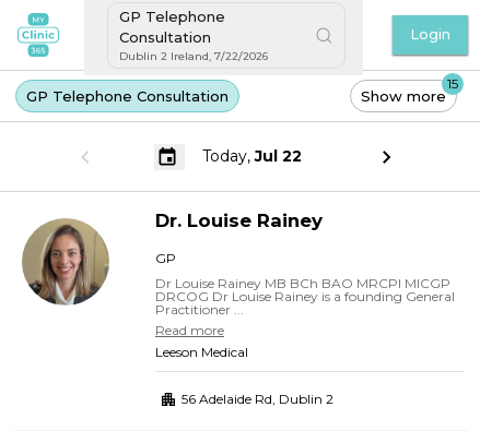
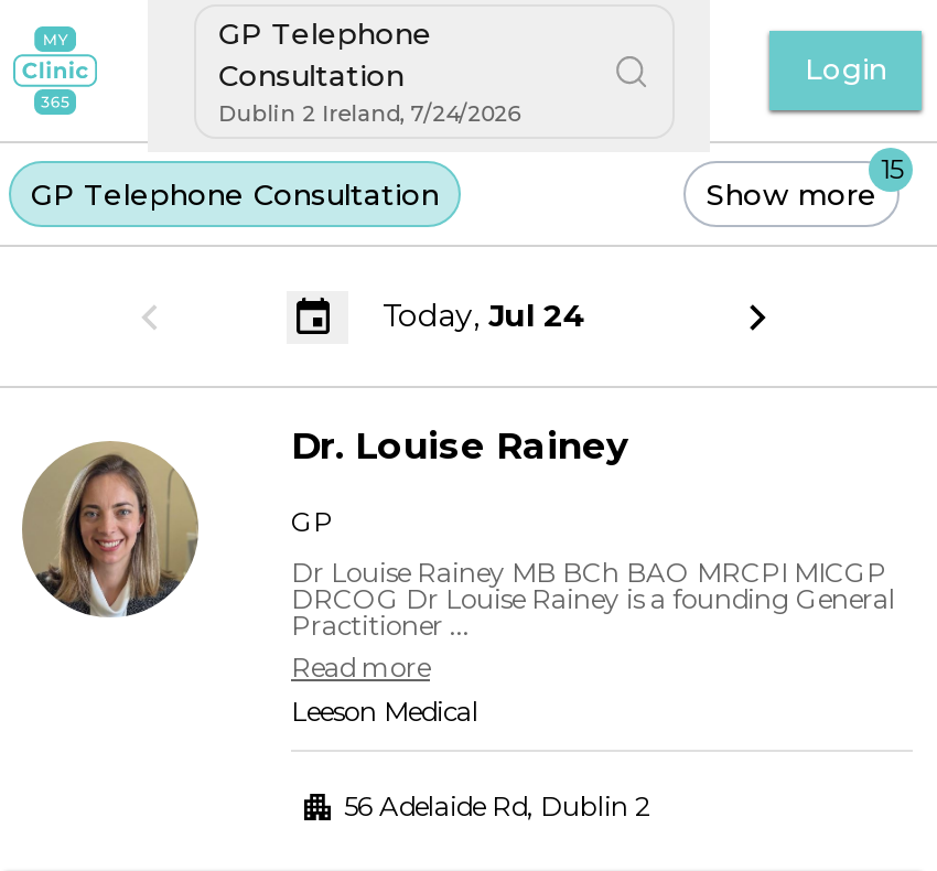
- Dublin 2 Ireland 7/22/2026
+ Dublin 2 Ireland 7/24/2026

- Today, Jul 22
+ Today, Jul 24
